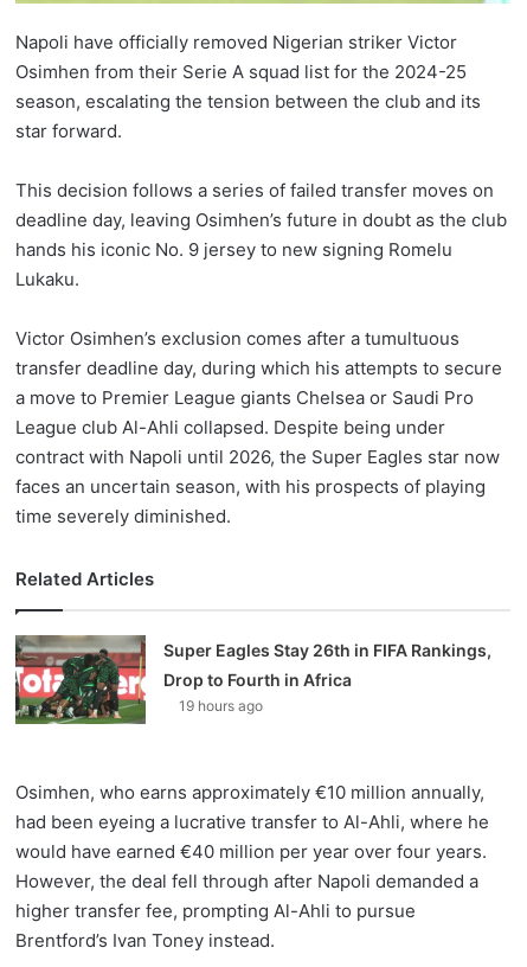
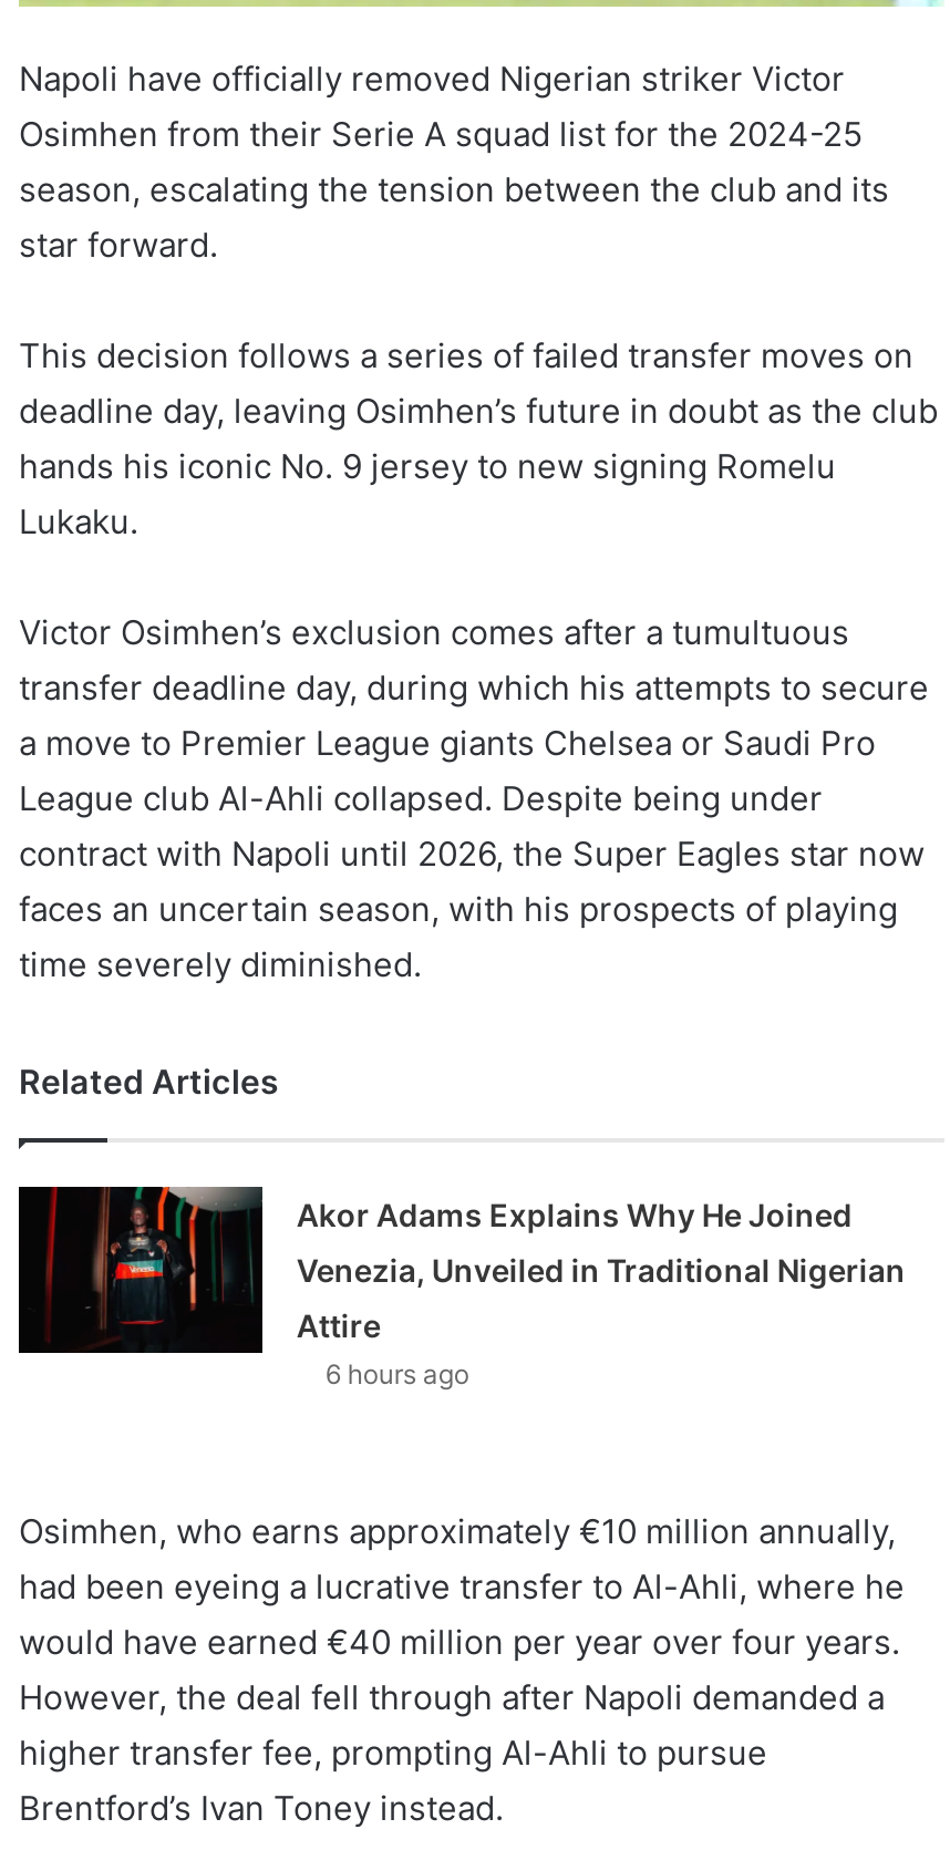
- [image]
- Super Eagles Stay 26th in FIFA Rankings,
- Drop to Fourth in Africa
- 19 hours ago
+ [image]
+ Akor Adams Explains Why He Joined
+ Venezia, Unveiled in Traditional Nigerian
+ Attire
+ 6 hours ago
